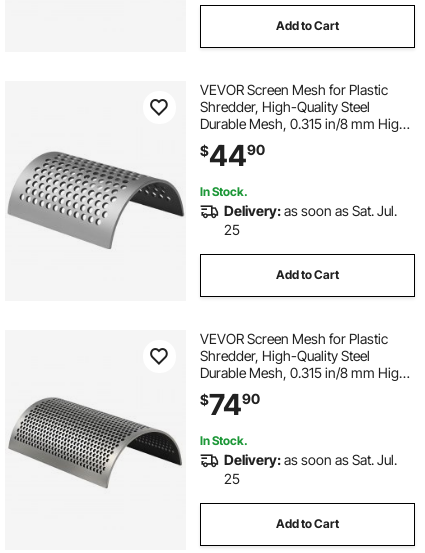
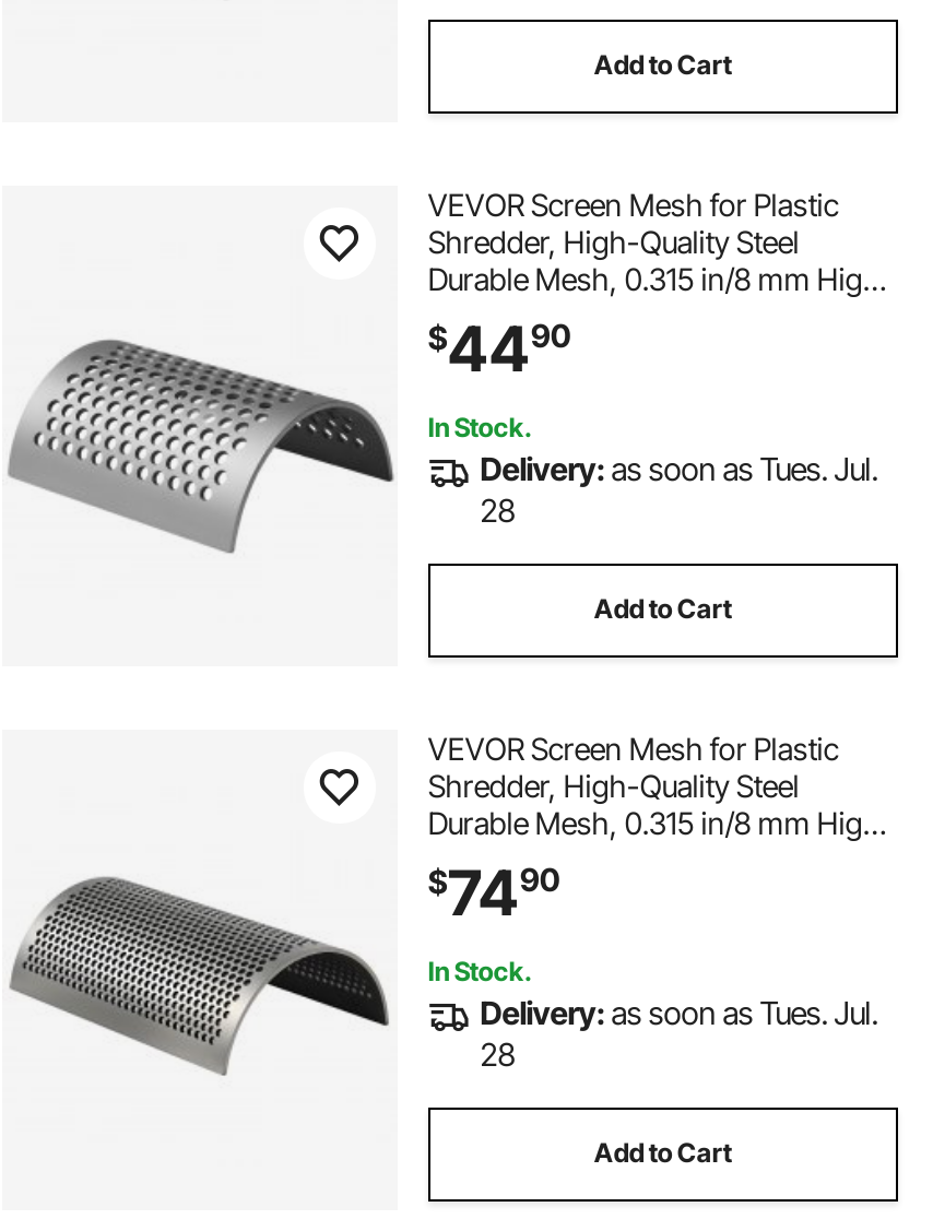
- Delivery: as soon as Sat. Jul.
+ Delivery: as soon as Tues. Jul.

- 25
+ 28

- Delivery: as soon as Sat. Jul.
+ Delivery: as soon as Tues. Jul.

- 25
+ 28
